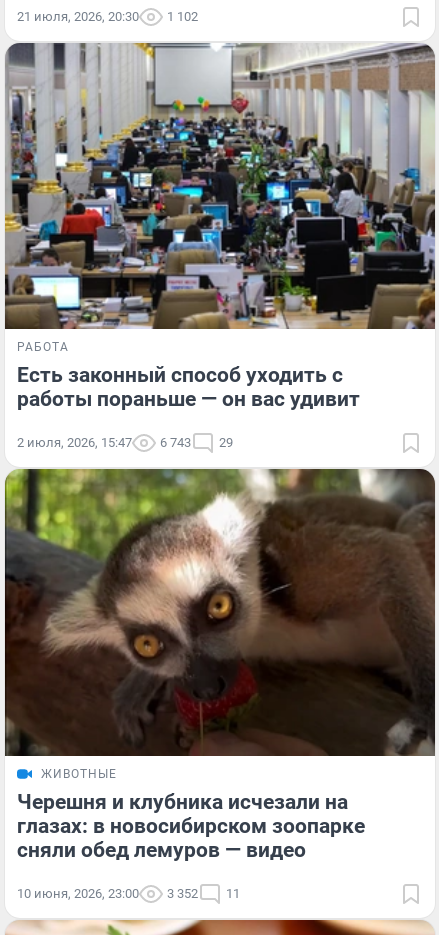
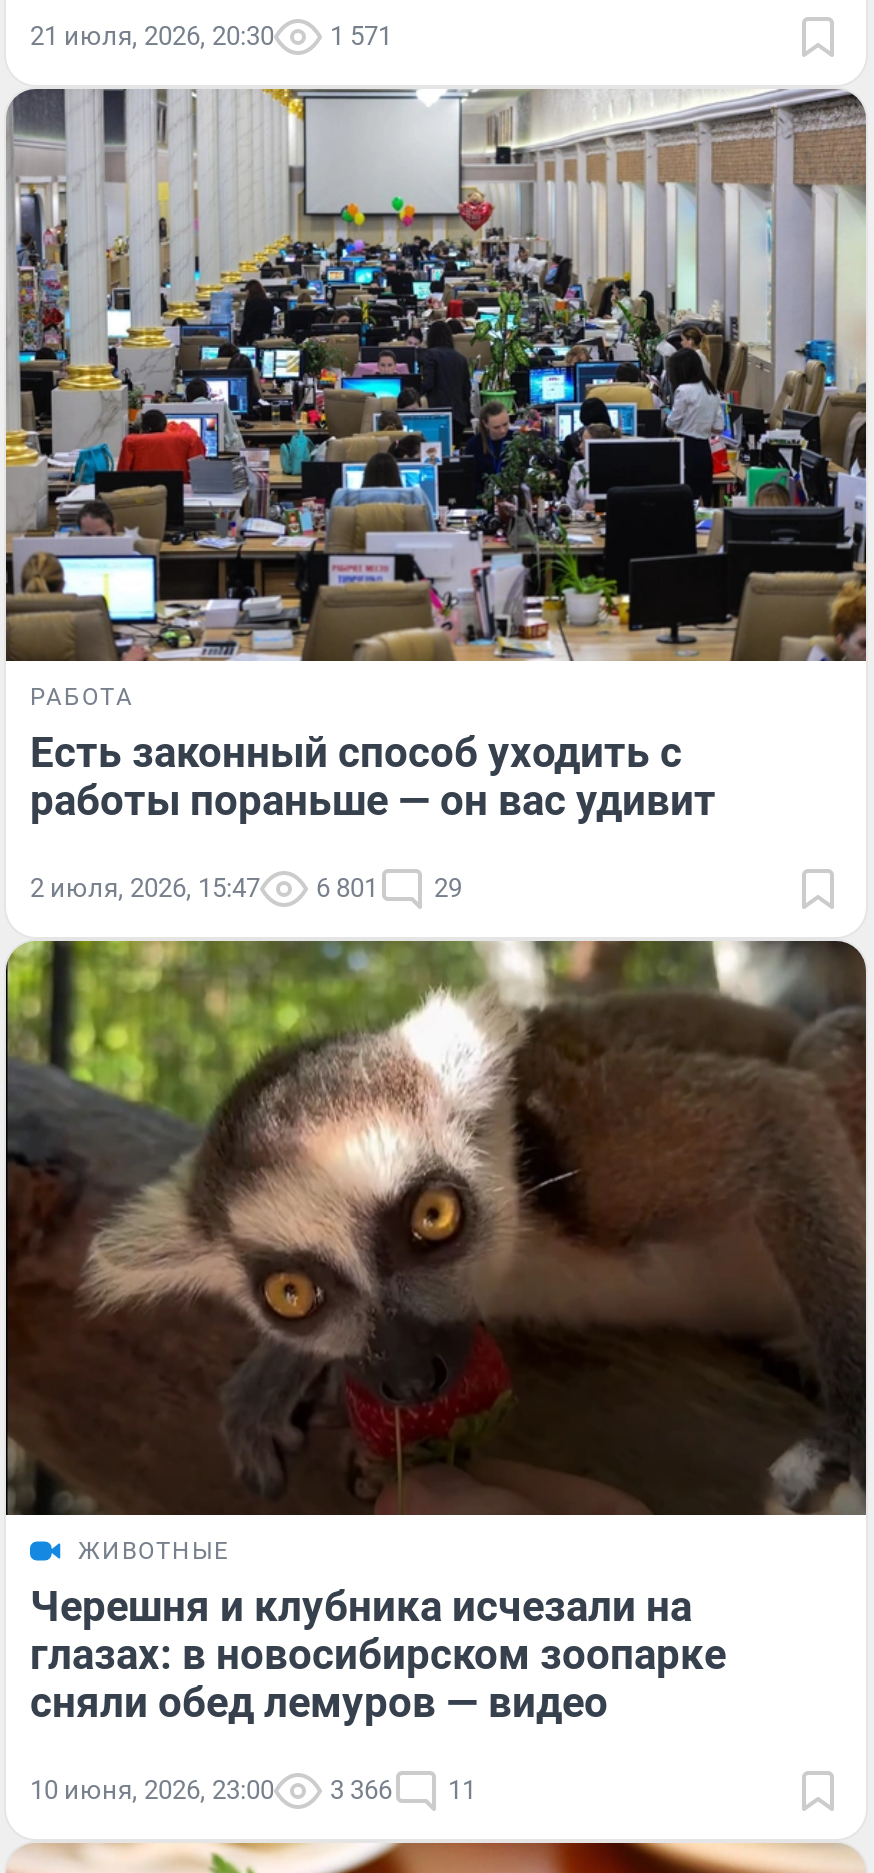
- 21 июля, 2026, 20:30 1 102
+ 21 июля, 2026, 20:30 1 571

- 2 июля, 2026, 15:47 6 743 29
+ 2 июля, 2026, 15:47 6 801 29

- 10 июня, 2026, 23:00 3 352 11
+ 10 июня, 2026, 23:00 3 366 11
